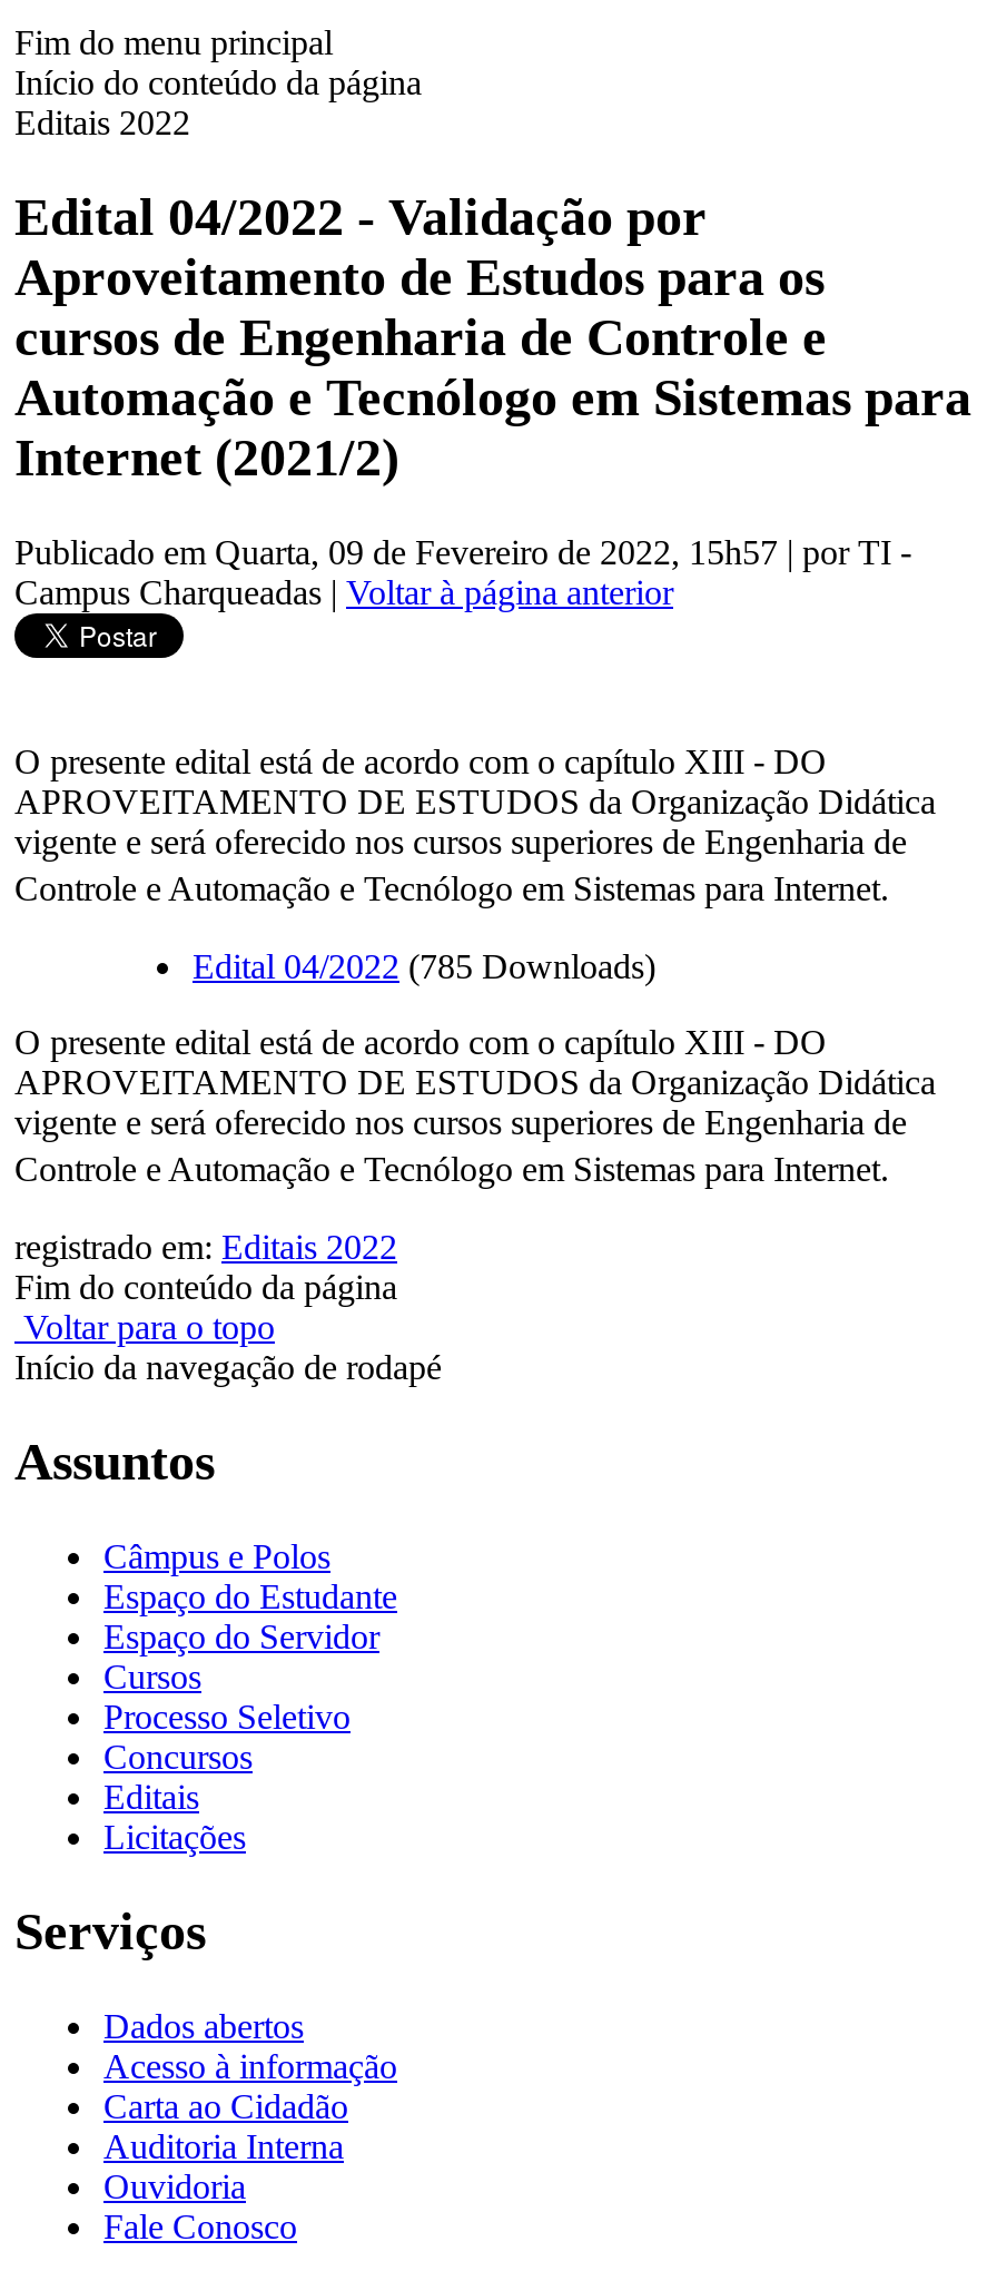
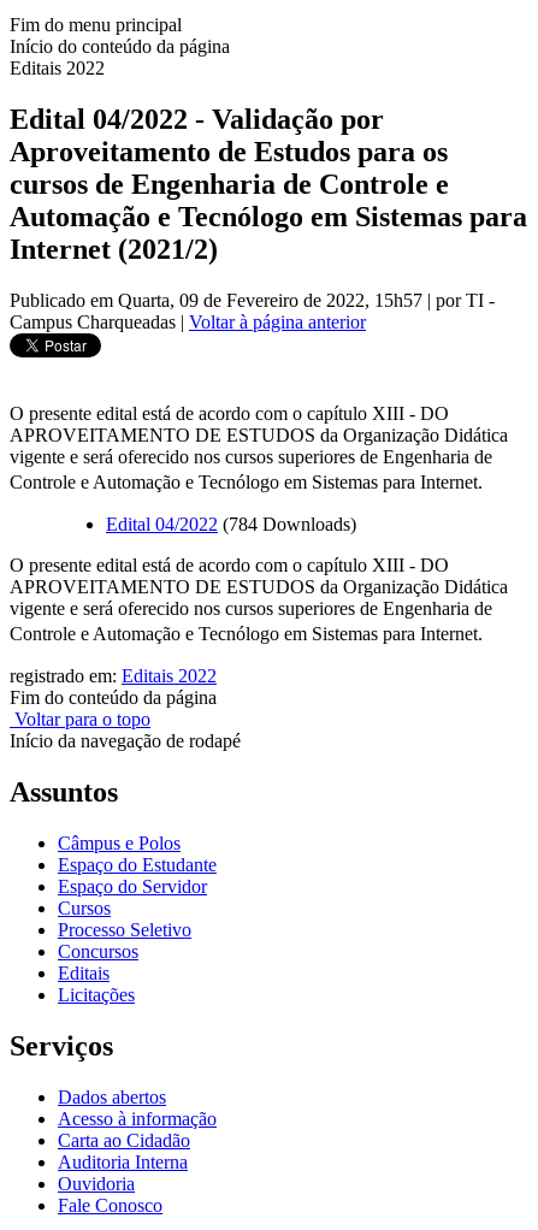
- Edital 04/2022 (785 Downloads)
+ Edital 04/2022 (784 Downloads)
